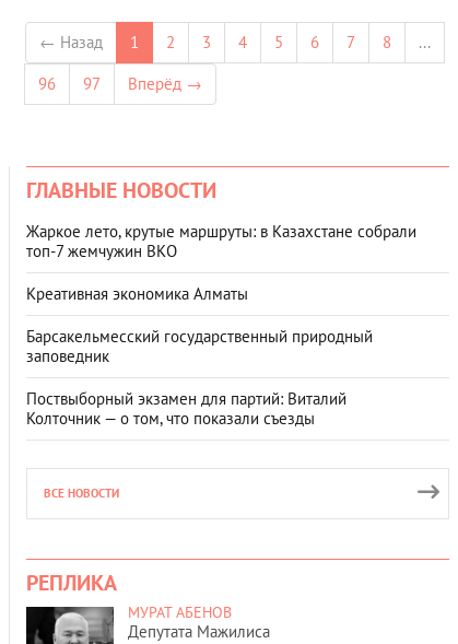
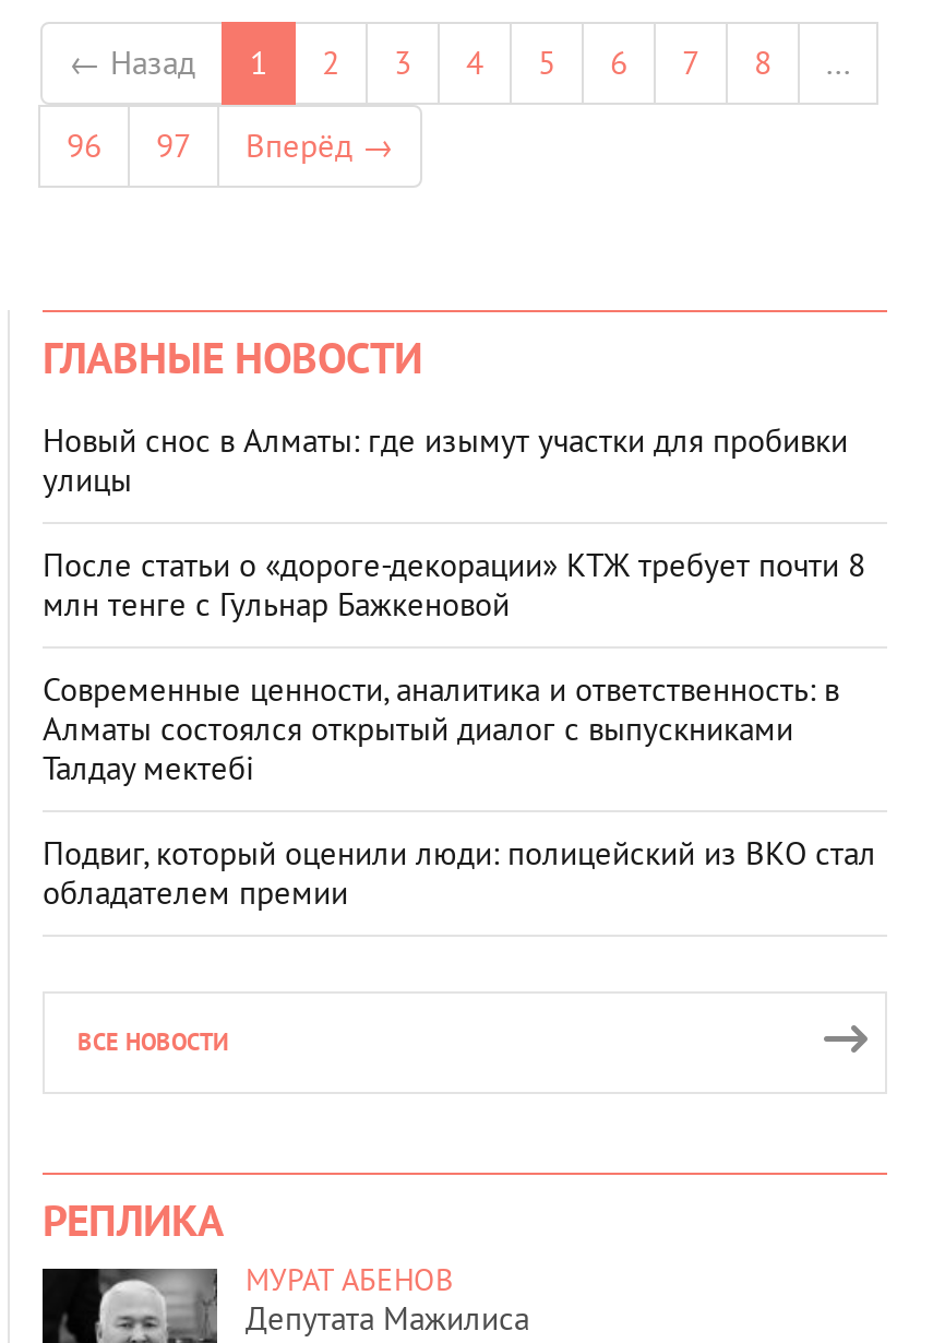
- Жаркое лето, крутые маршруты: в Казахстане собрали
- топ‑7 жемчужин ВКО
+ Новый снос в Алматы: где изымут участки для пробивки
+ улицы

- Креативная экономика Алматы
+ После статьи о «дороге-декорации» КТЖ требует почти 8
+ млн тенге с Гульнар Бажкеновой

- Барсакельмесский государственный природный
- заповедник
+ Современные ценности, аналитика и ответственность: в
+ Алматы состоялся открытый диалог с выпускниками
+ Талдау мектебі

- Поствыборный экзамен для партий: Виталий
- Колточник — о том, что показали съезды
+ Подвиг, который оценили люди: полицейский из ВКО стал
+ обладателем премии
